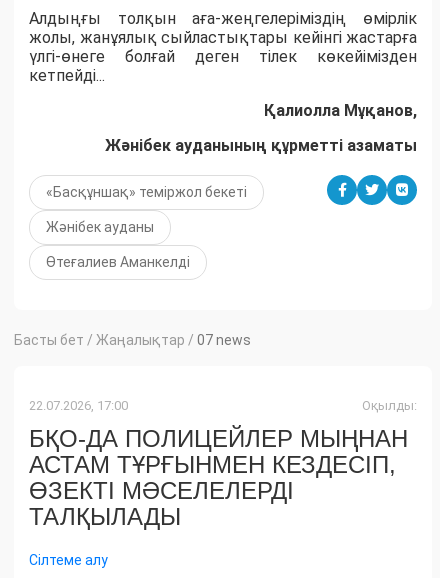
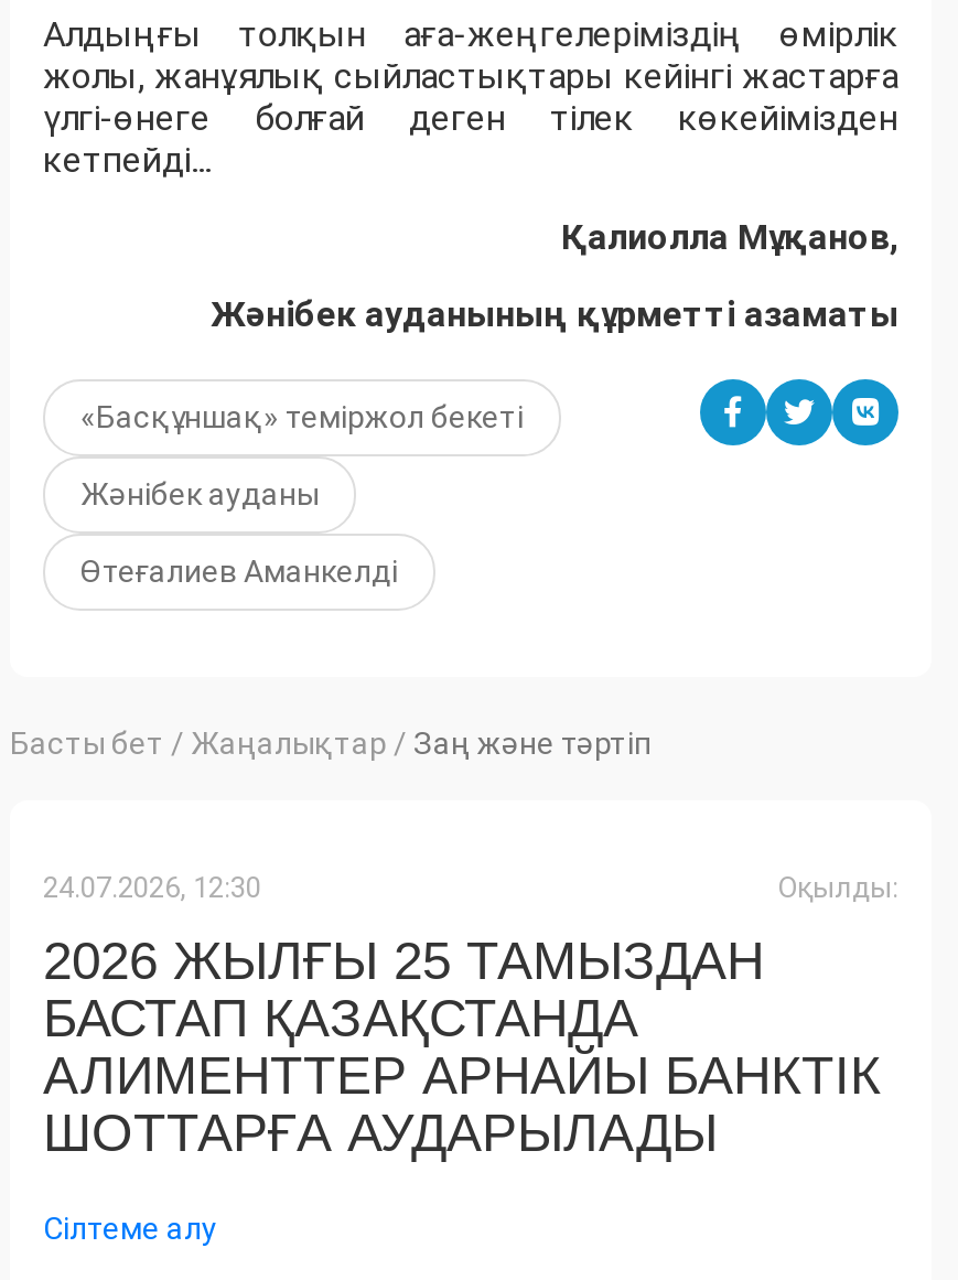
- Басты бет / Жаңалықтар / 07 news
+ Басты бет / Жаңалықтар / Заң және тәртіп

- 22.07.2026, 17:00
+ 24.07.2026, 12:30

- БҚО-ДА ПОЛИЦЕЙЛЕР МЫҢНАН
- АСТАМ ТҰРҒЫНМЕН КЕЗДЕСІП,
- ӨЗЕКТІ МӘСЕЛЕЛЕРДІ
- ТАЛҚЫЛАДЫ
+ 2026 ЖЫЛҒЫ 25 ТАМЫЗДАН
+ БАСТАП ҚАЗАҚСТАНДА
+ АЛИМЕНТТЕР АРНАЙЫ БАНКТІК
+ ШОТТАРҒА АУДАРЫЛАДЫ
